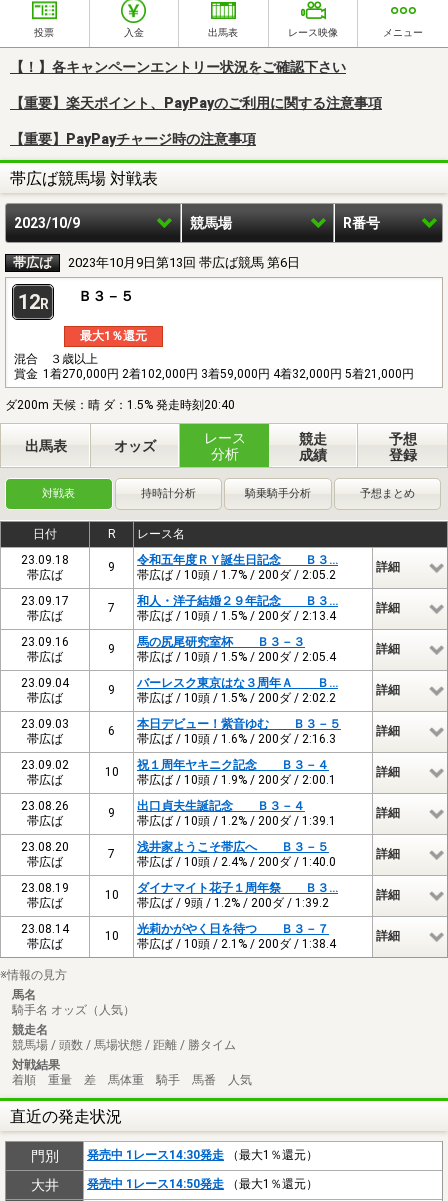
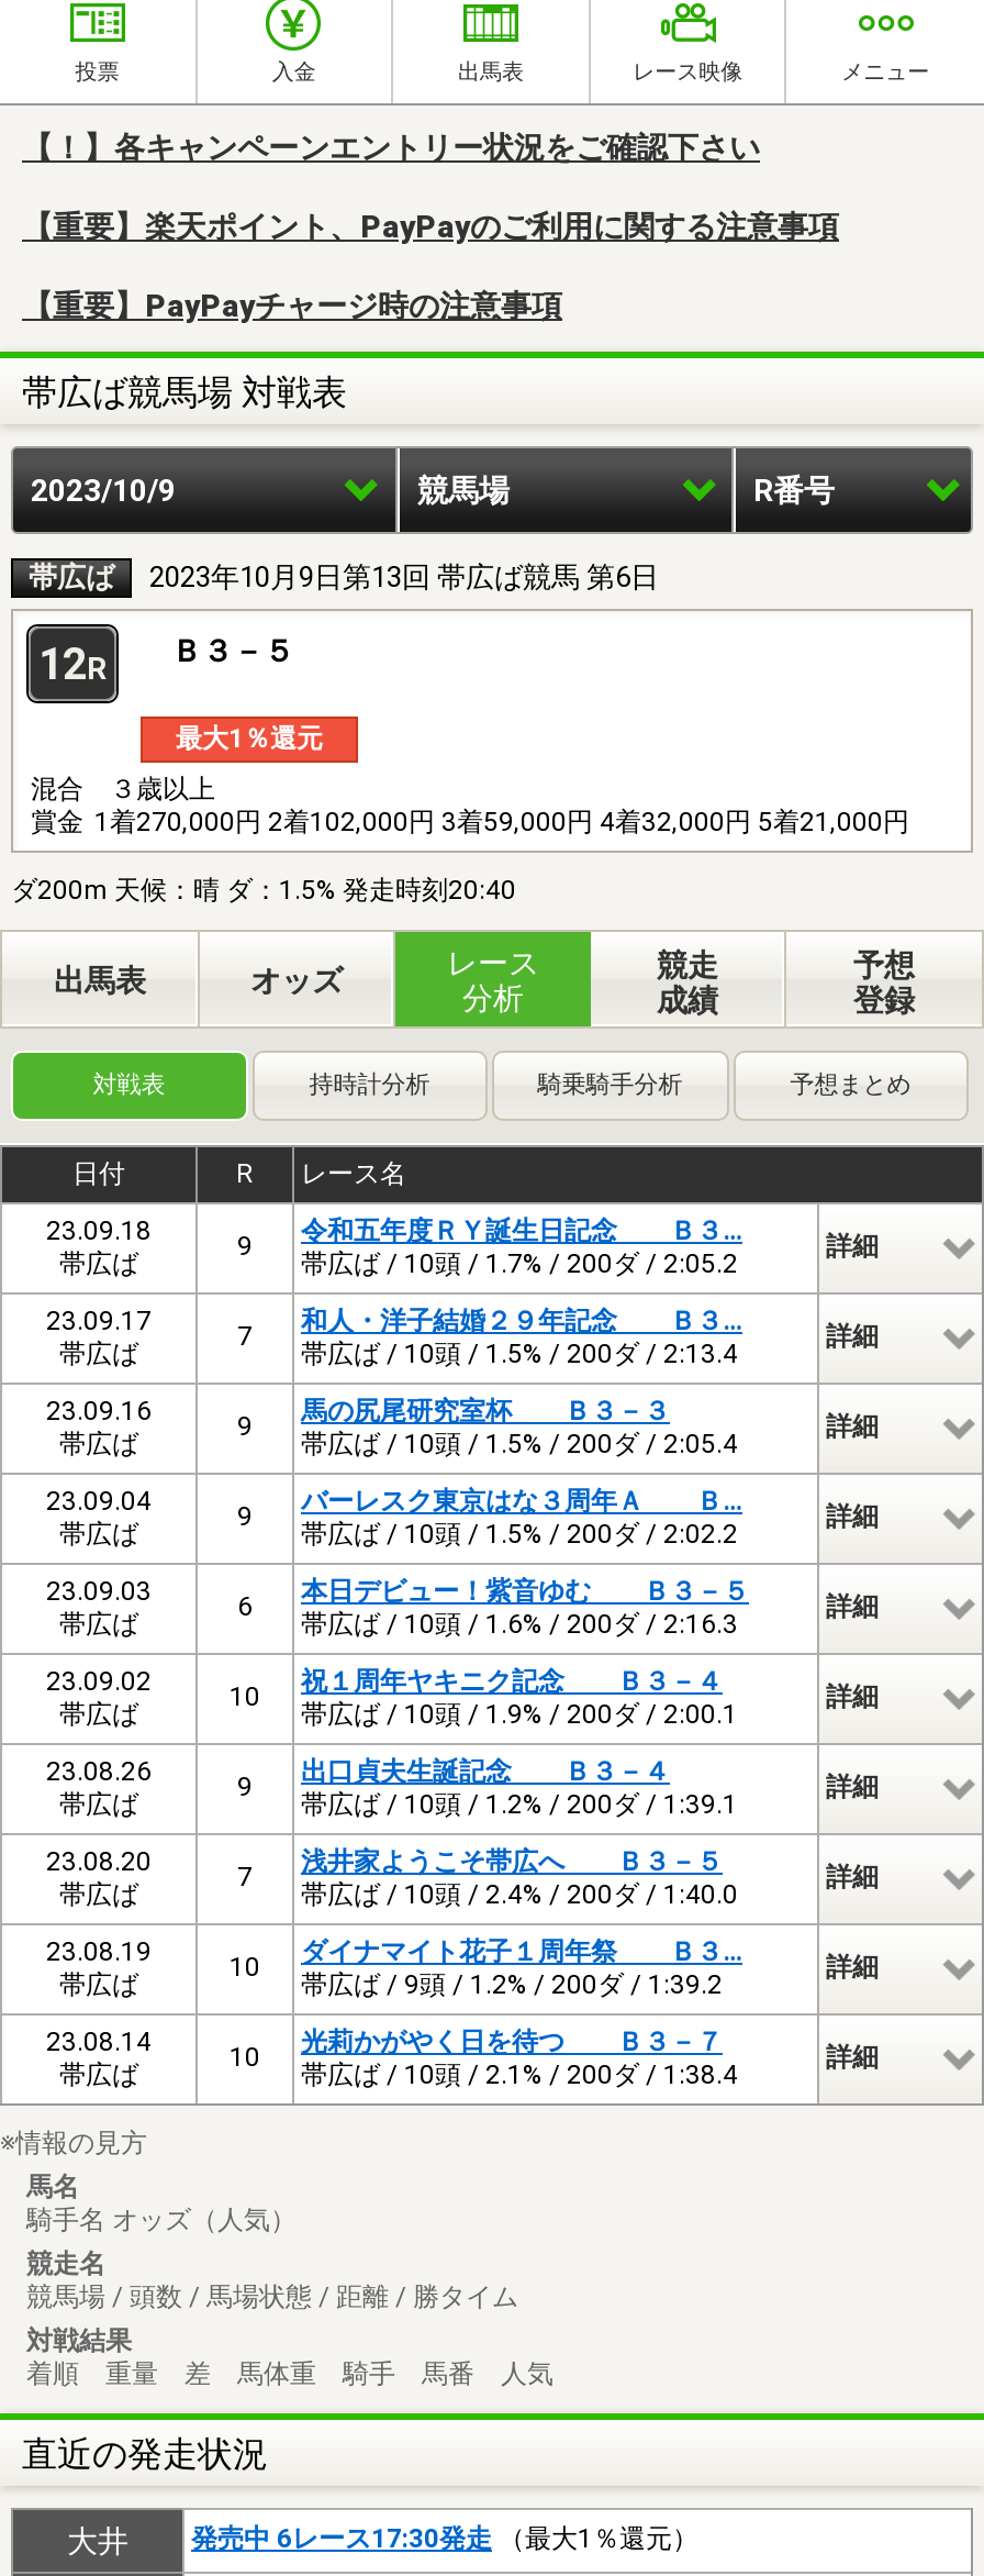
- 門別
- 発売中 1レース14:30発走（最大1％還元）

- 発売中 1レース14:50発走（最大1％還元）
+ 発売中 6レース17:30発走（最大1％還元）
